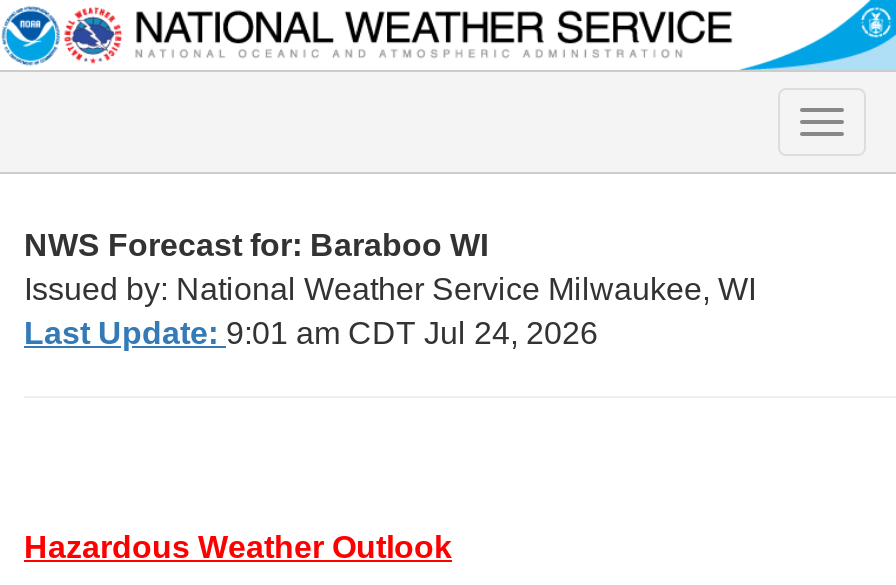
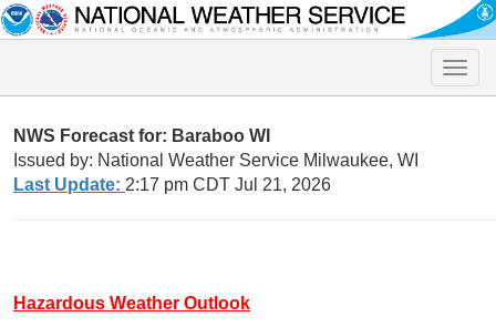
- Last Update: 9:01 am CDT Jul 24, 2026
+ Last Update: 2:17 pm CDT Jul 21, 2026
